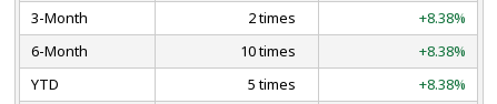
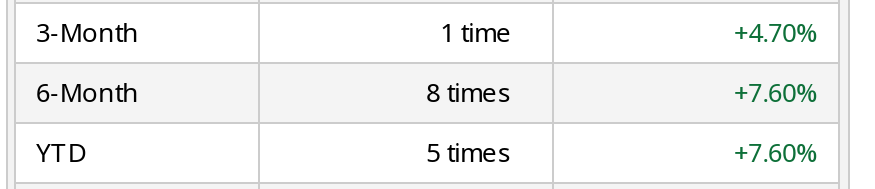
- 2 times
- +8.38%
+ 1 time
+ +4.70%

- 10 times
+ 8 times

- +8.38%
+ +7.60%

- +8.38%
+ +7.60%
